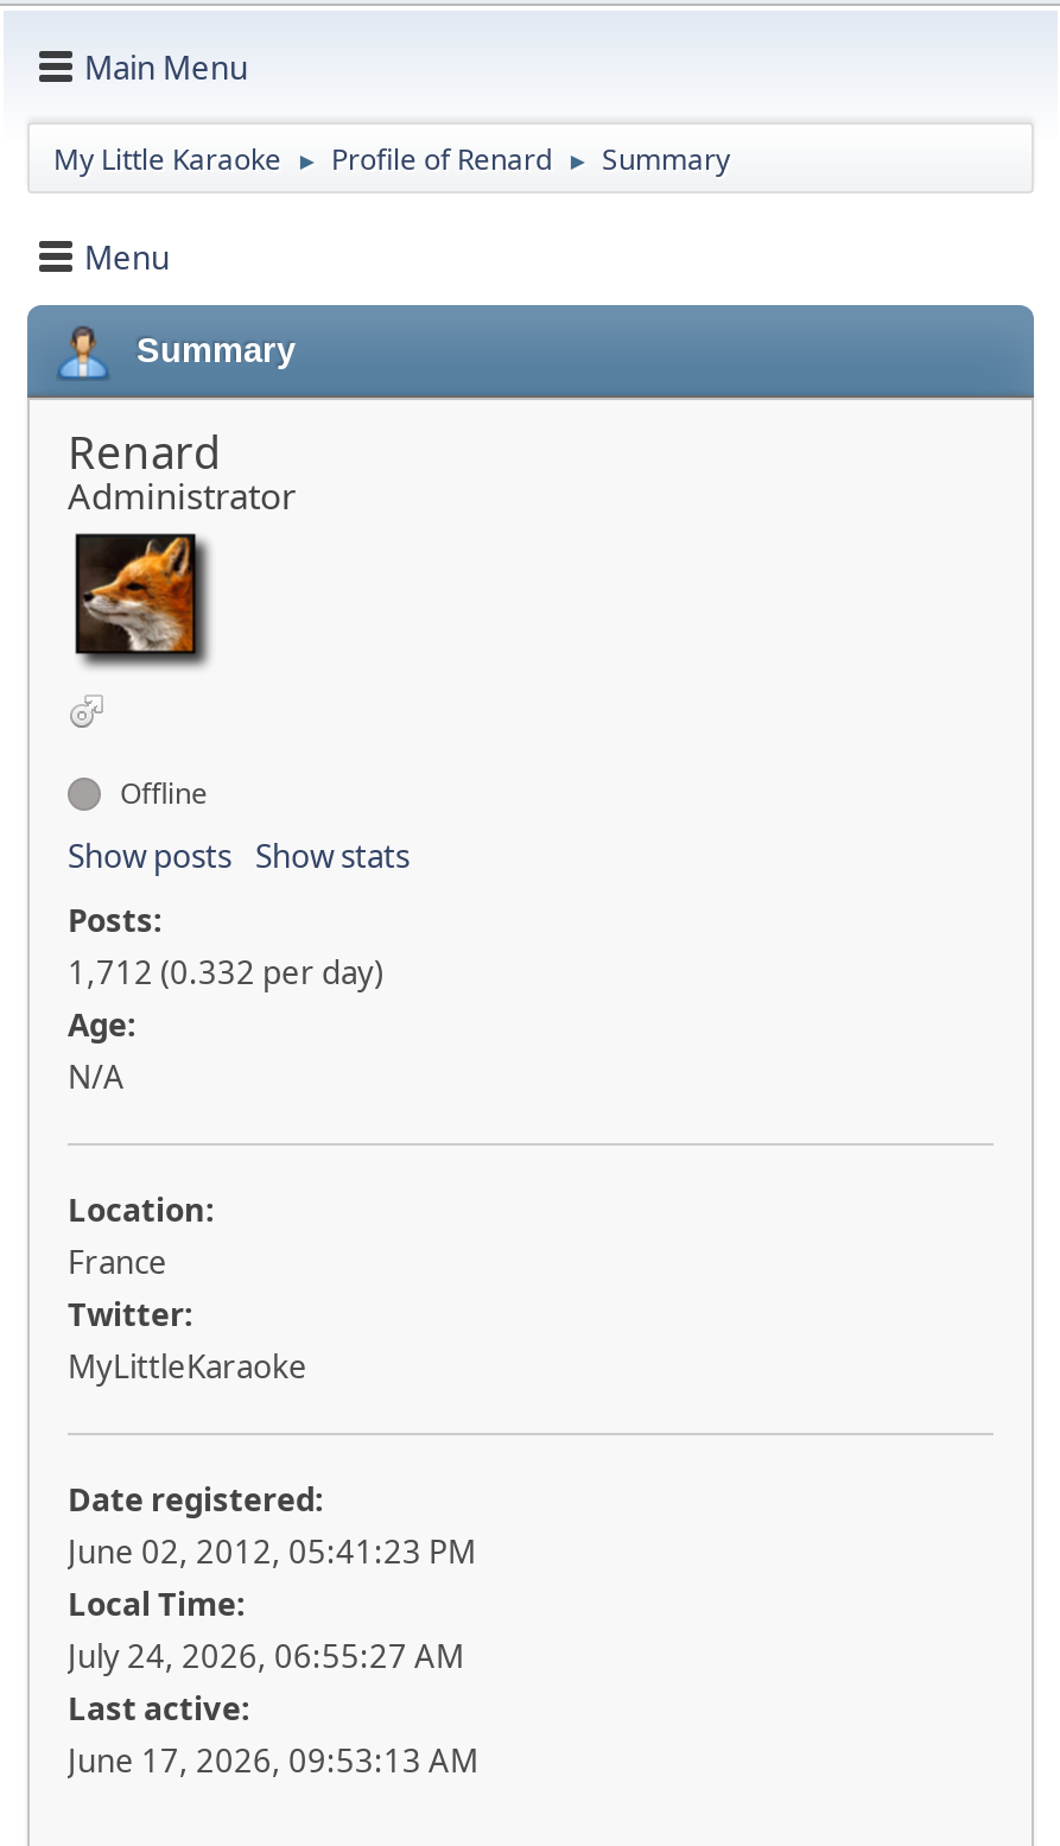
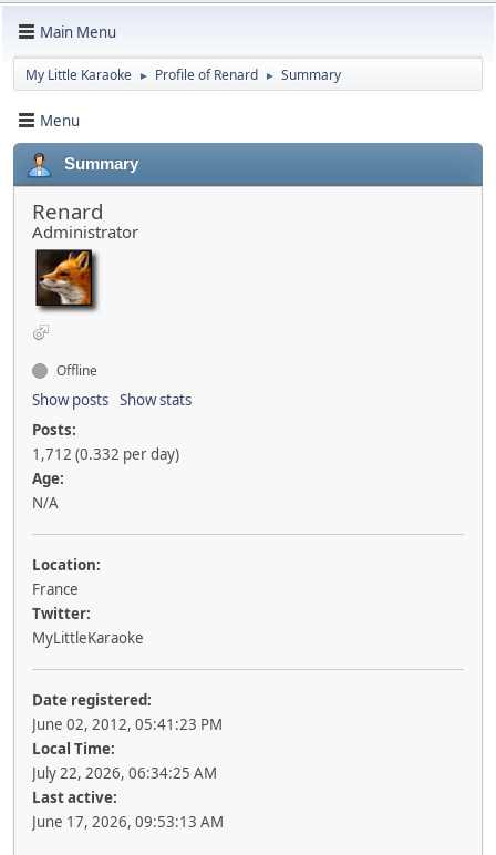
- July 24, 2026, 06:55:27 AM
+ July 22, 2026, 06:34:25 AM
